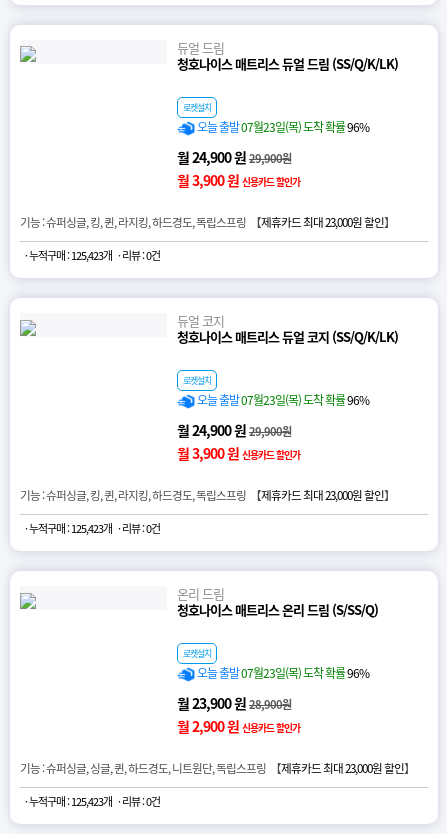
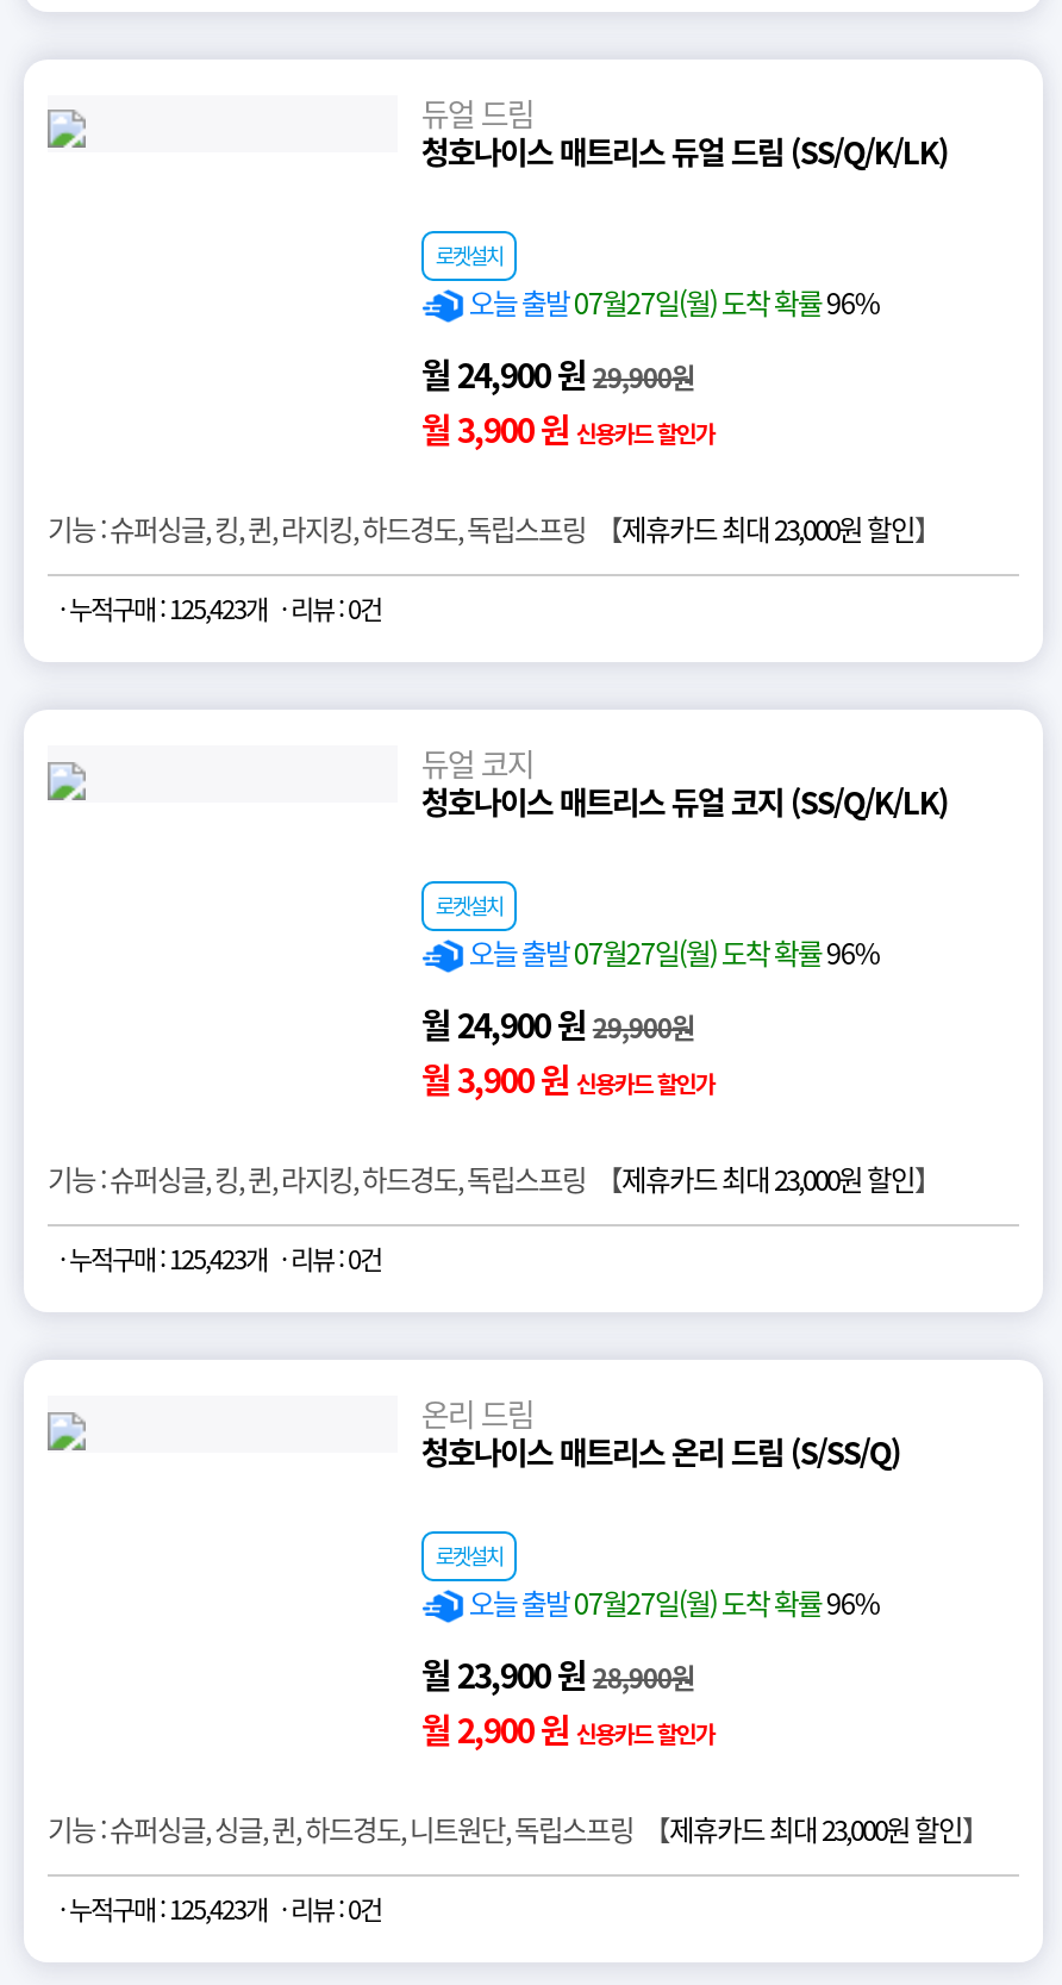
- 오늘 출발 07월23일(목) 도착 확률96%
+ 오늘 출발 07월27일(월) 도착 확률96%

- 오늘 출발 07월23일(목) 도착 확률96%
+ 오늘 출발 07월27일(월) 도착 확률96%

- 오늘 출발 07월23일(목) 도착 확률96%
+ 오늘 출발 07월27일(월) 도착 확률96%
